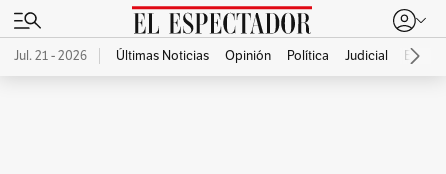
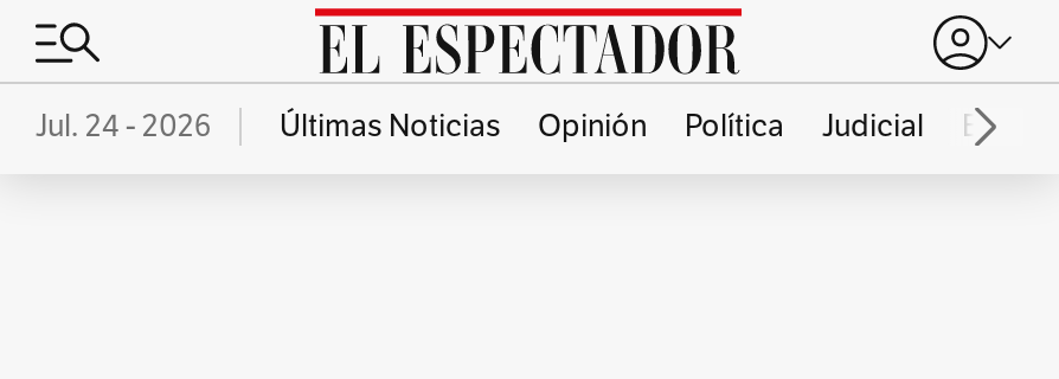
- Jul. 21 - 2026
+ Jul. 24 - 2026
